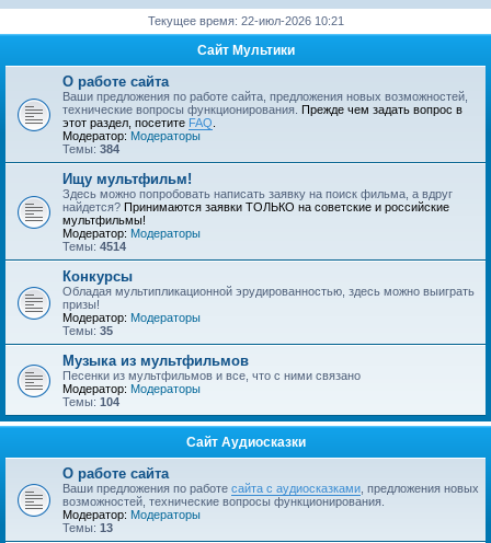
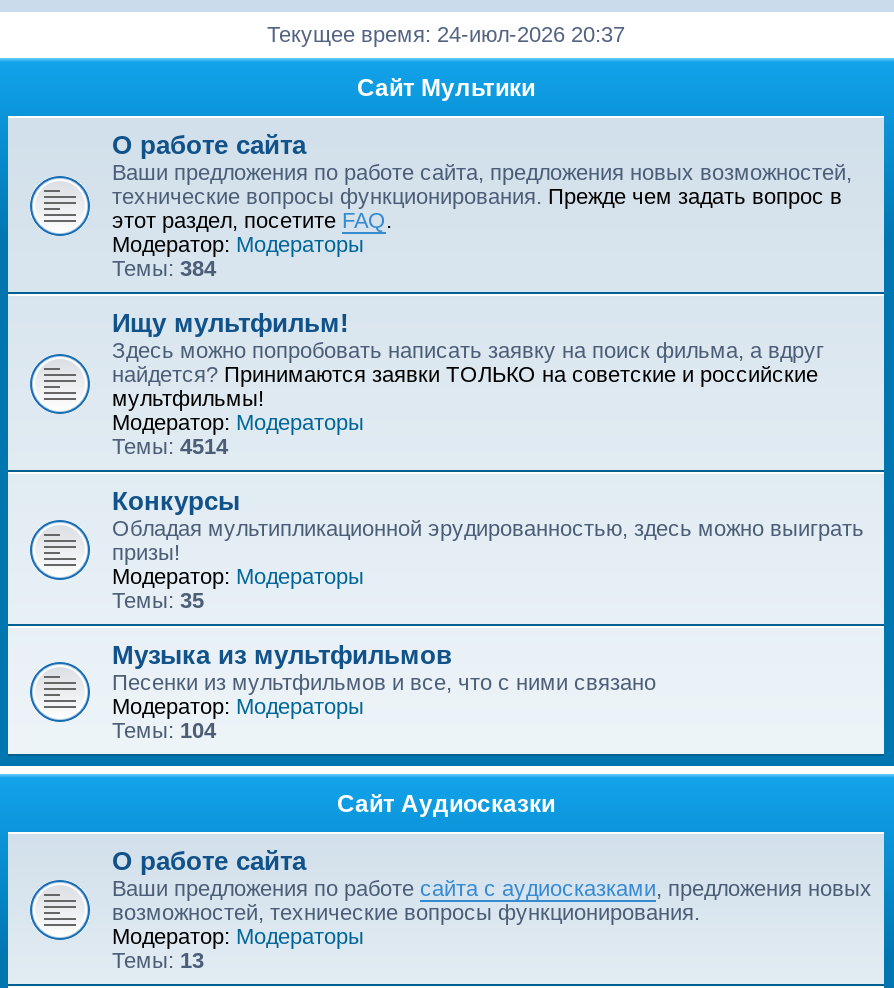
- Текущее время: 22-июл-2026 10:21
+ Текущее время: 24-июл-2026 20:37
